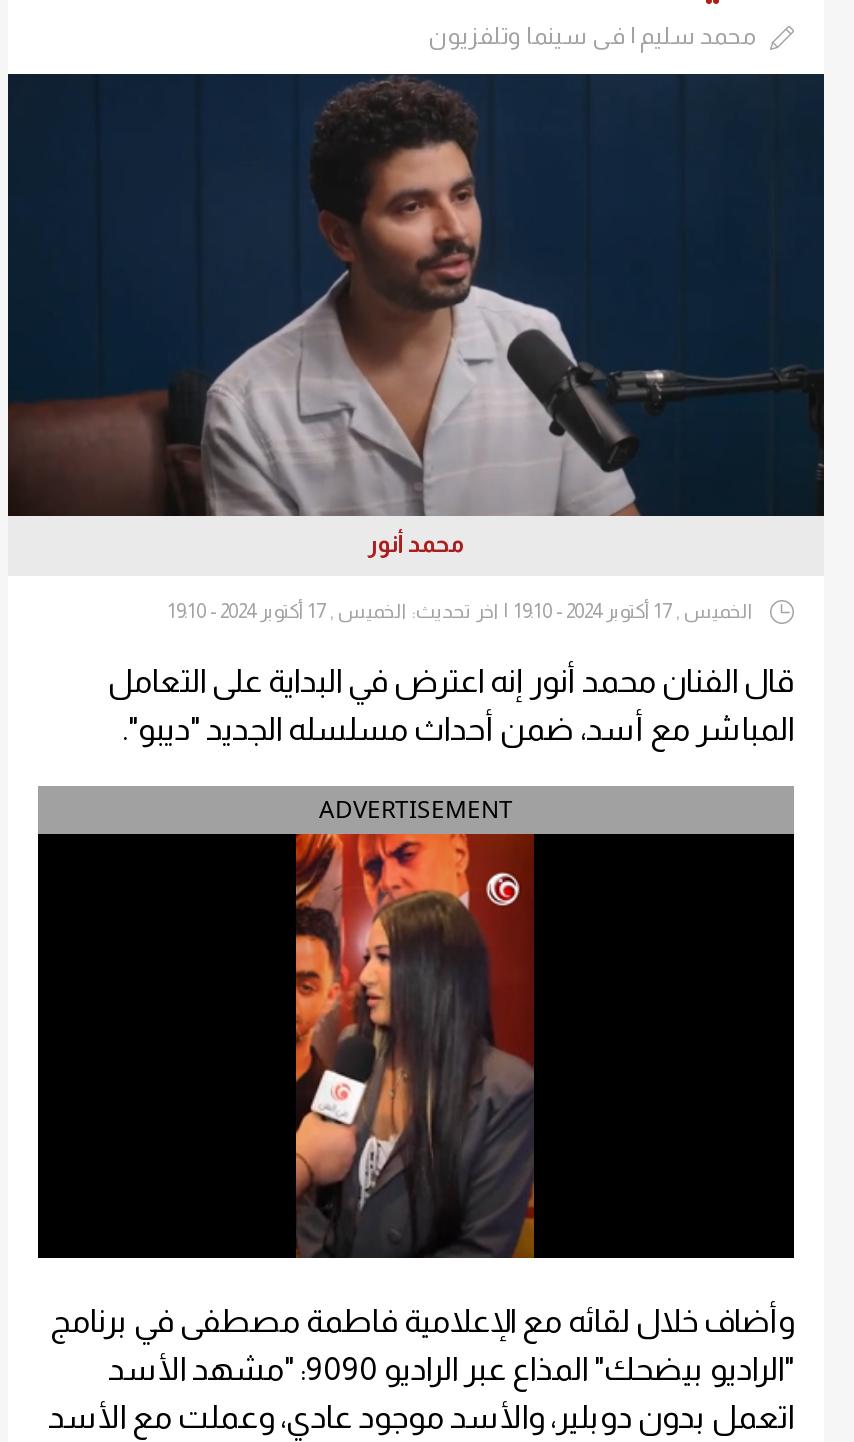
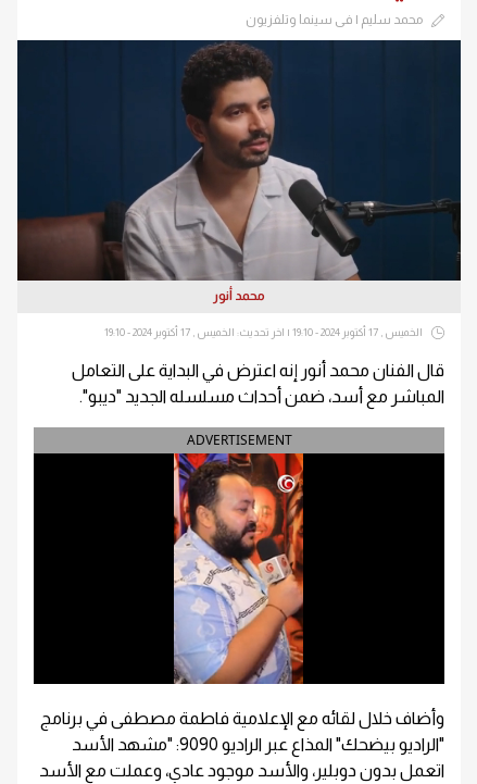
- [image]
+ [image]
